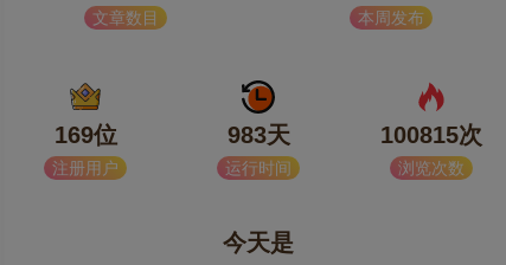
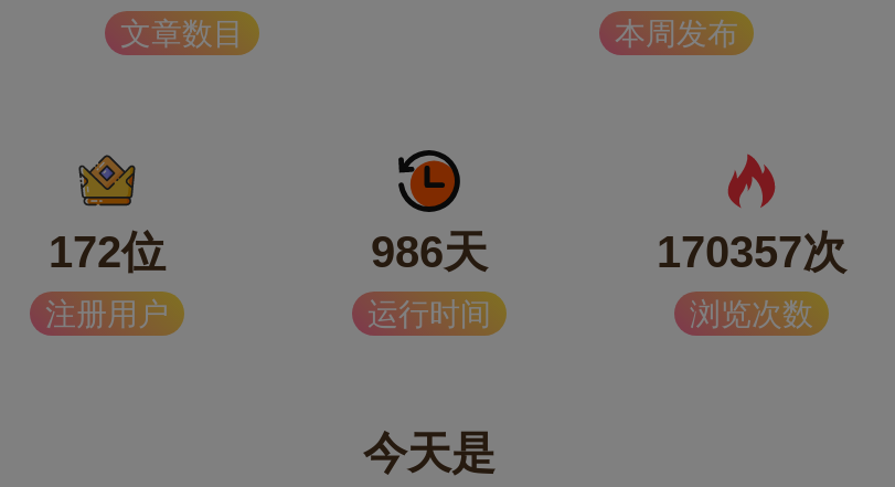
- 169位
+ 172位

- 983天
+ 986天

- 100815次
+ 170357次
